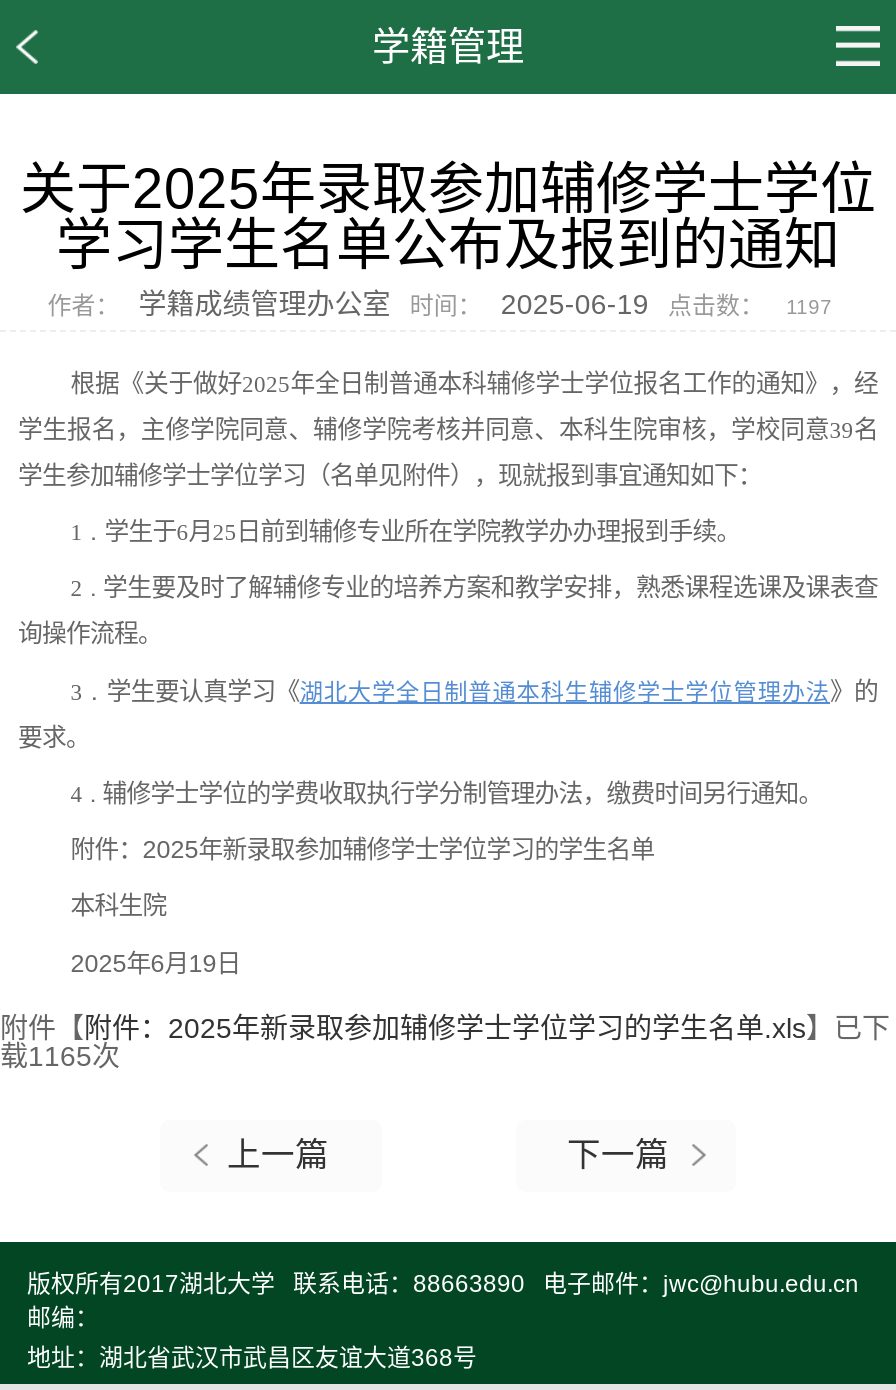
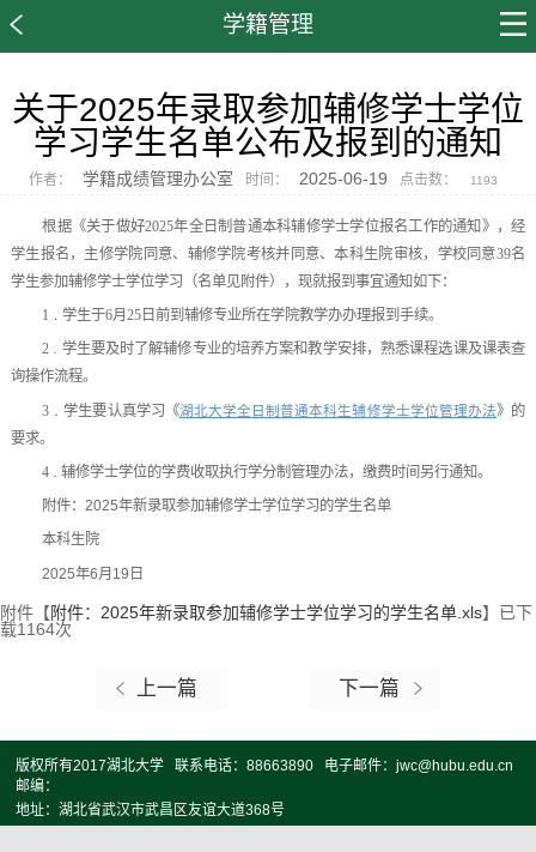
- 作者： 学籍成绩管理办公室 时间： 2025-06-19 点击数： 1197
+ 作者： 学籍成绩管理办公室 时间： 2025-06-19 点击数： 1193

- 载1165次
+ 载1164次
